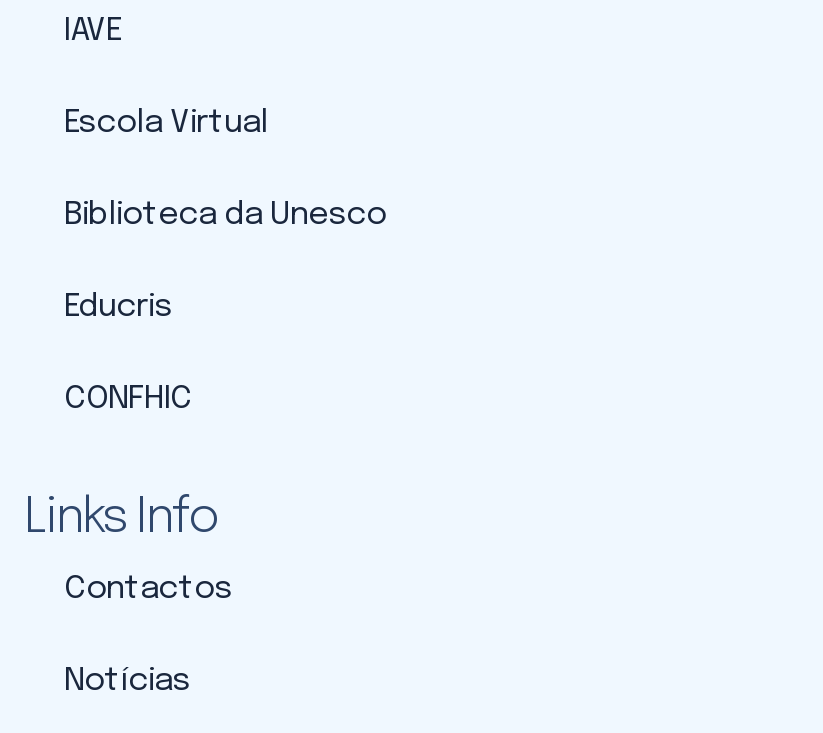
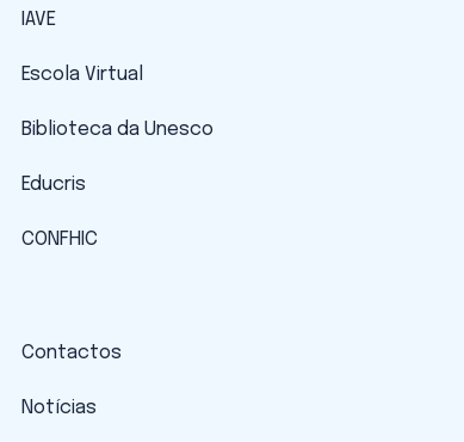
- Links Info
